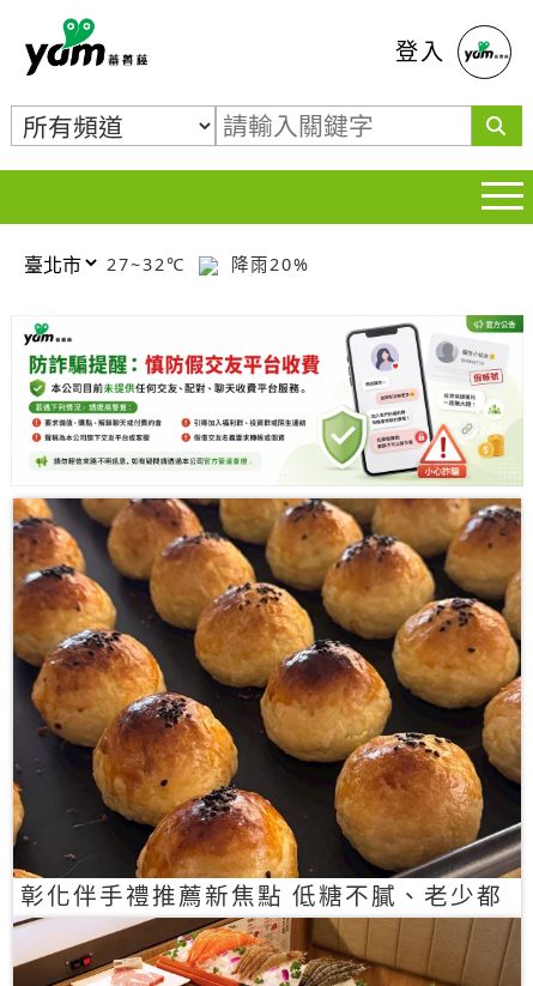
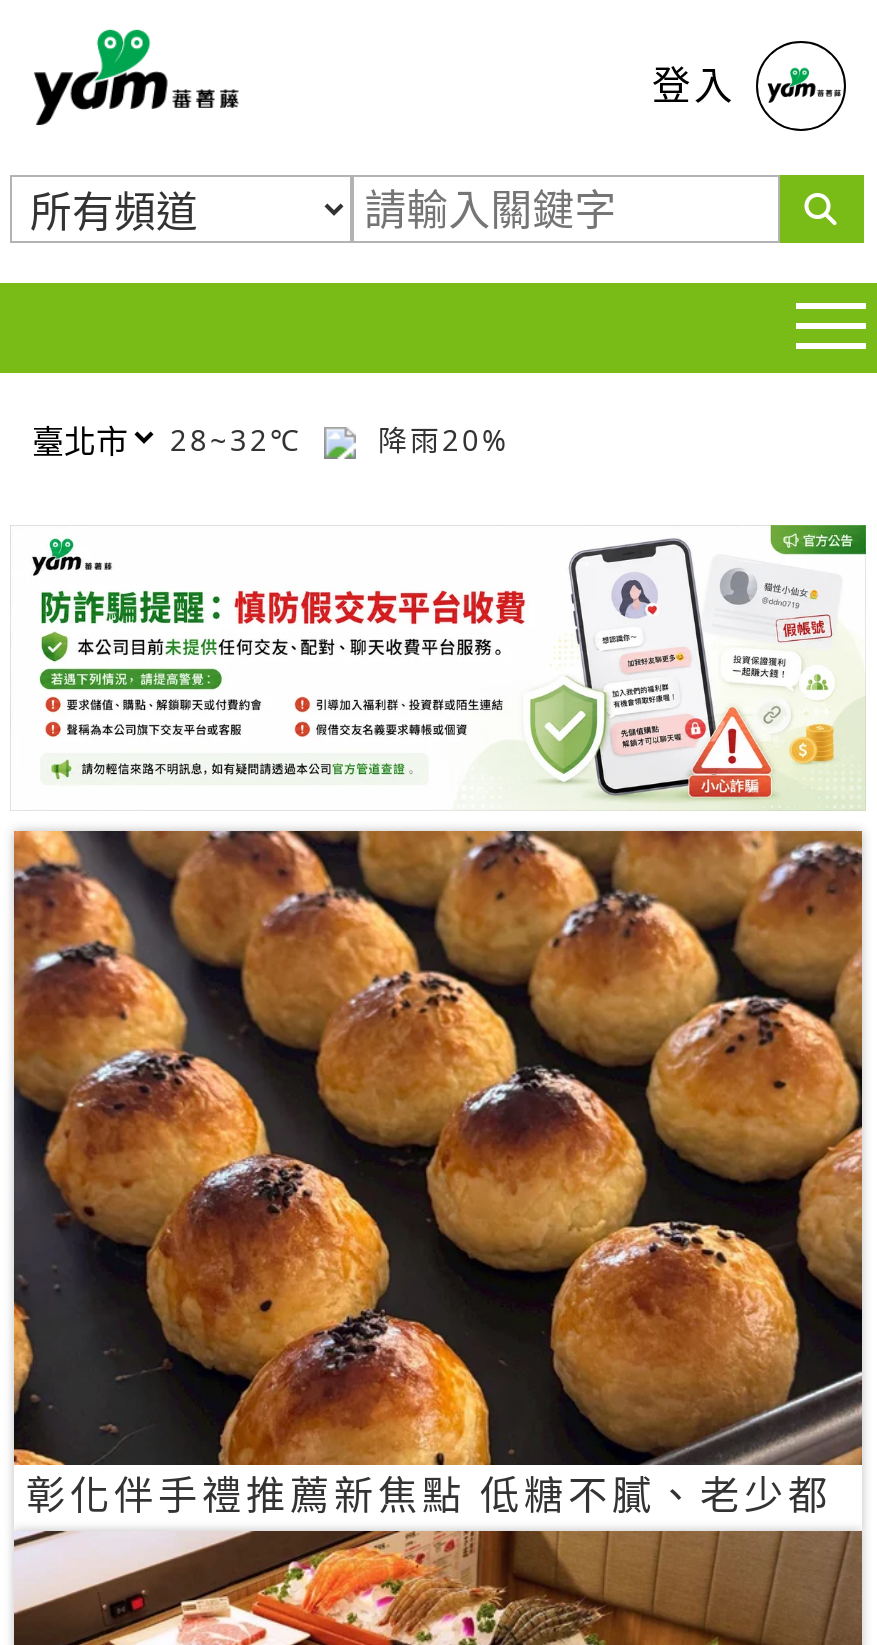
- 27~32℃ 降雨20%
+ 28~32℃ 降雨20%
